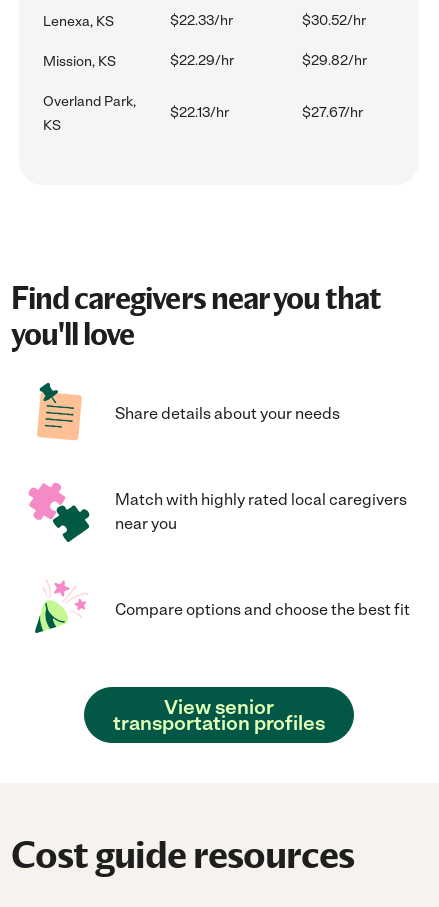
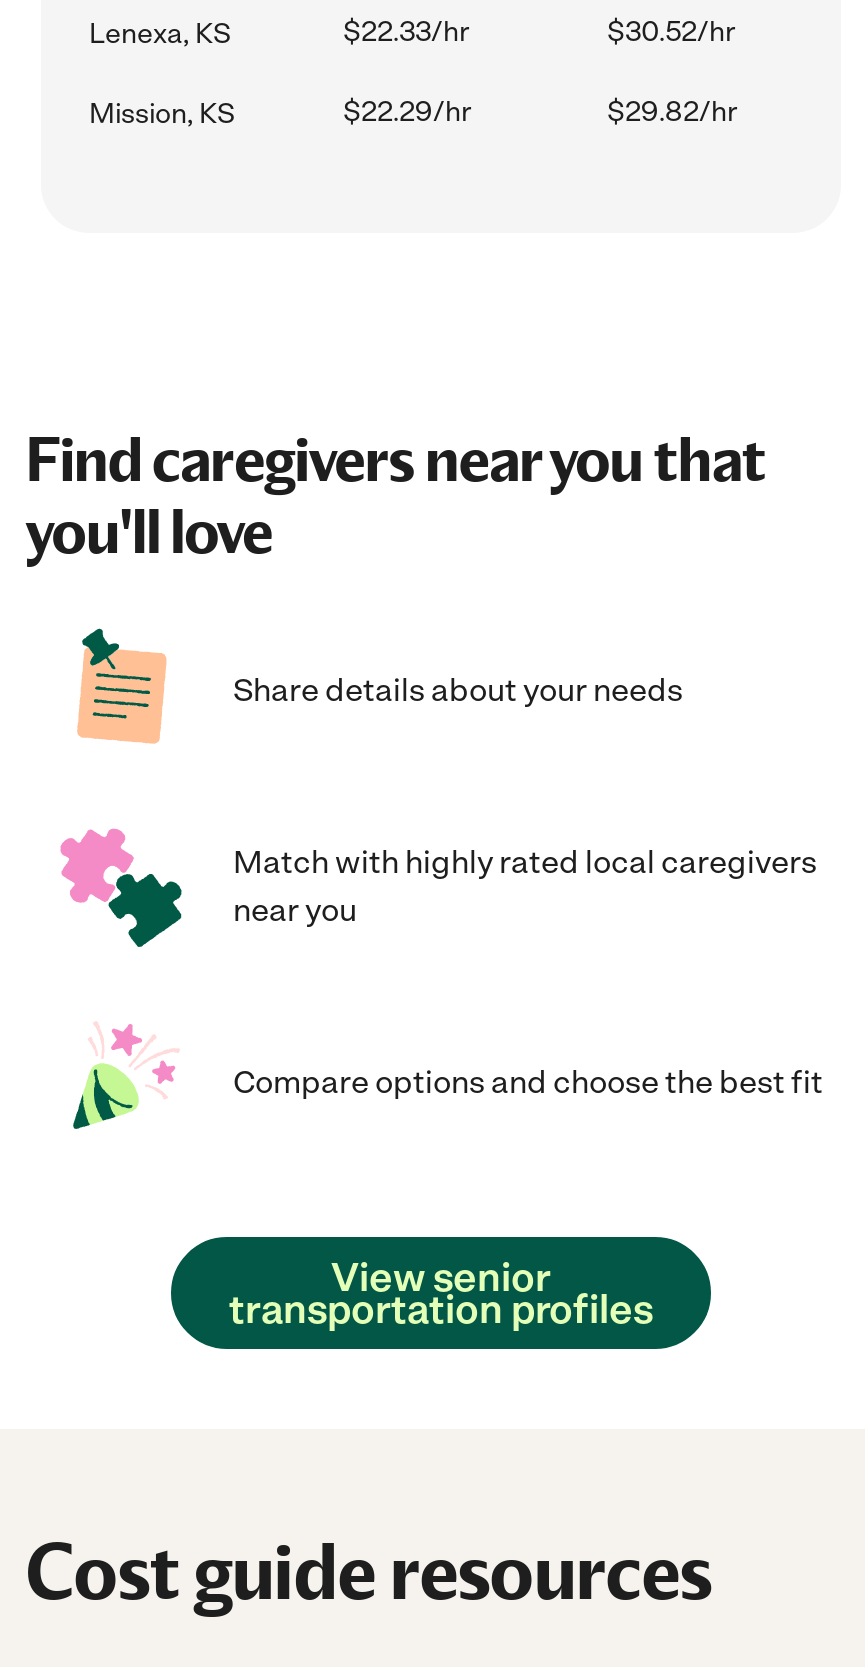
- Overland Park,
- KS

- $22.13/hr
- $27.67/hr
